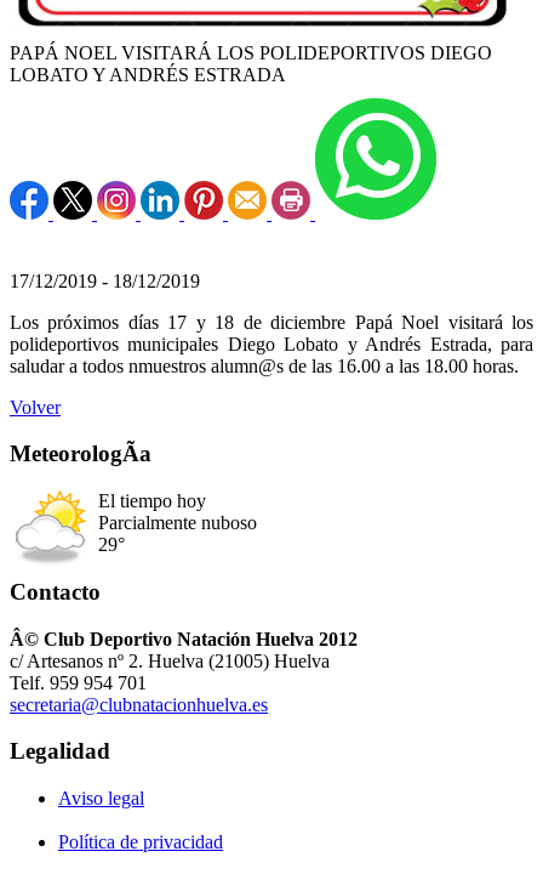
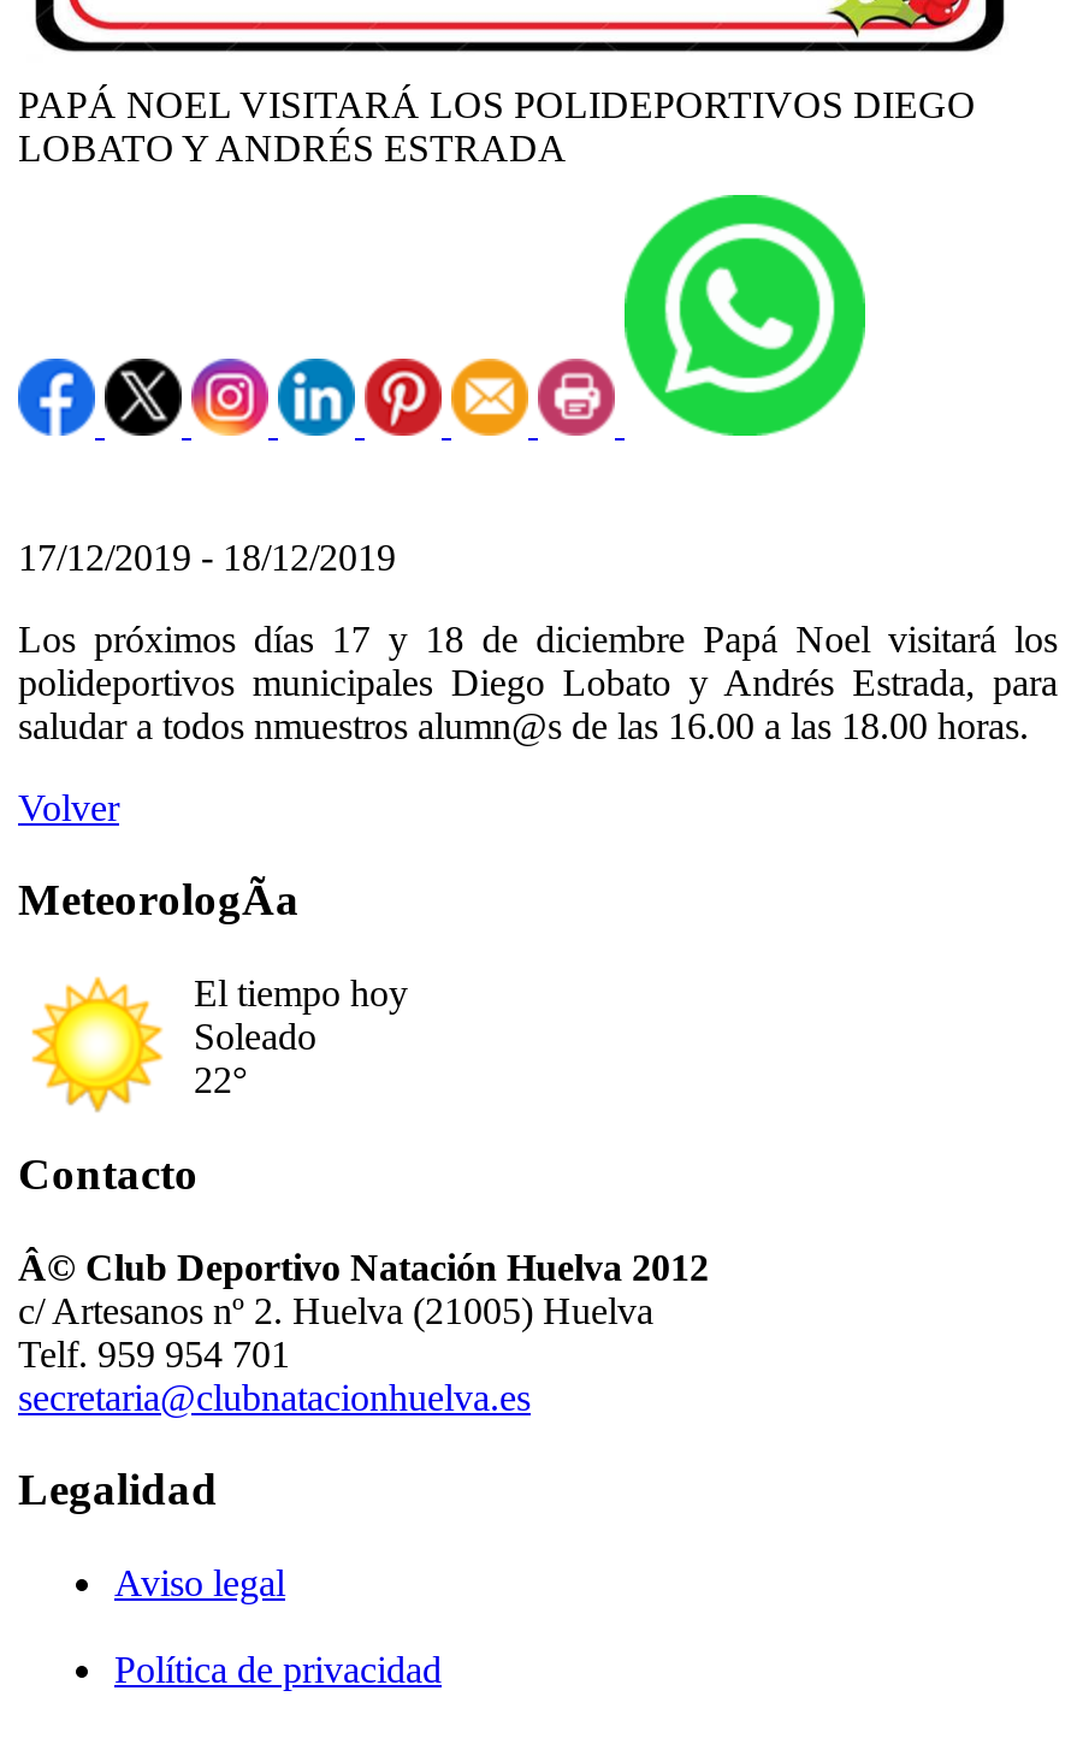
- [image]
- Parcialmente nuboso
- 29°
+ [image]
+ Soleado
+ 22°
